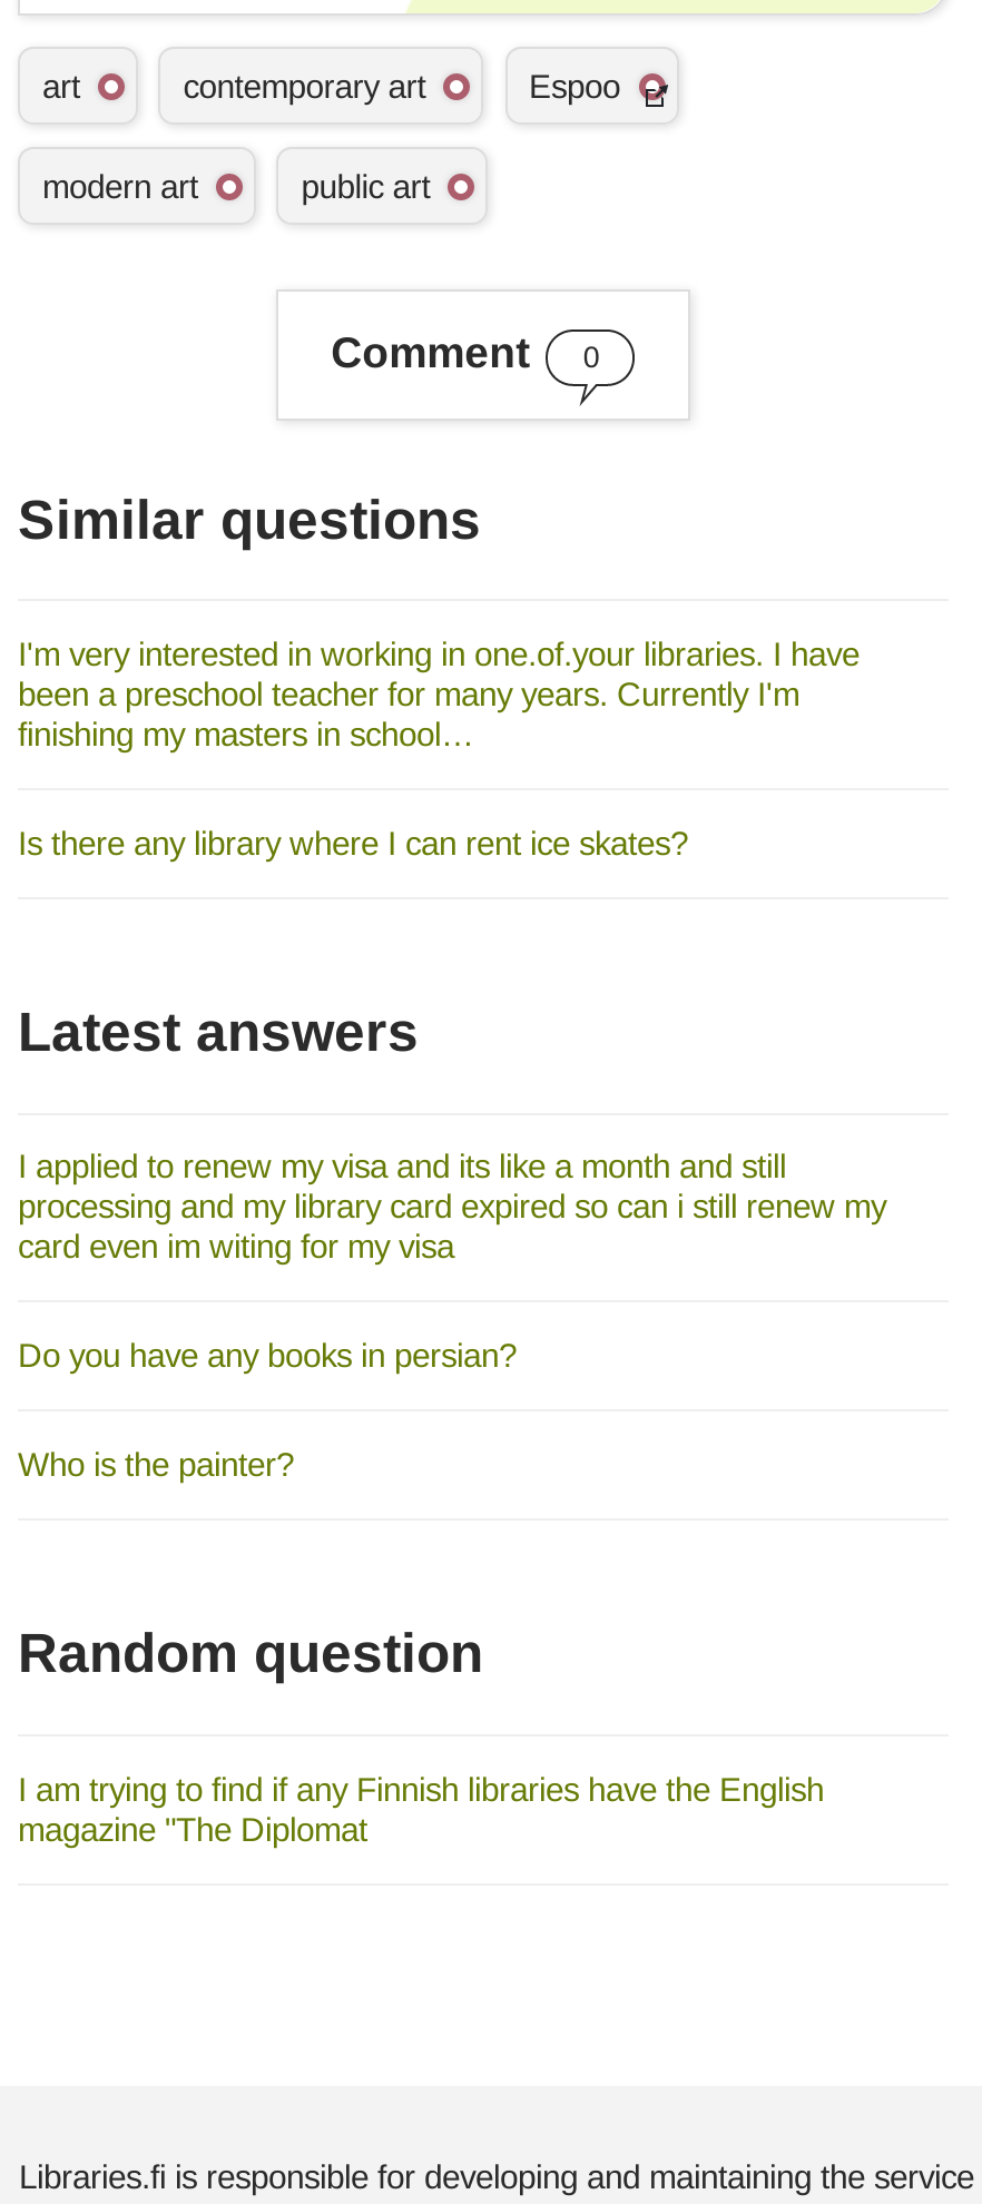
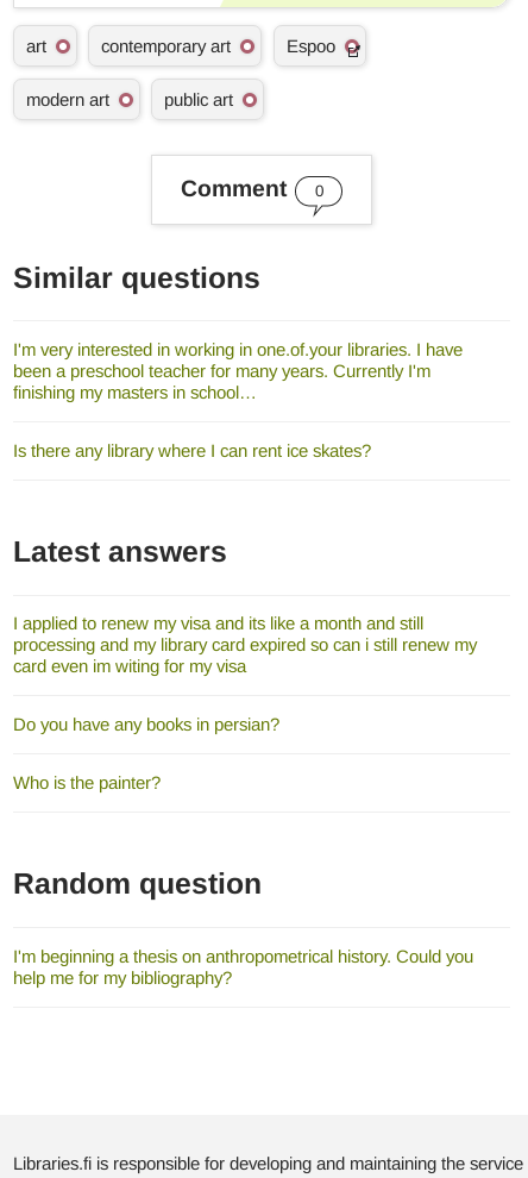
- I am trying to find if any Finnish libraries have the English
- magazine "The Diplomat
+ I'm beginning a thesis on anthropometrical history. Could you
+ help me for my bibliography?
